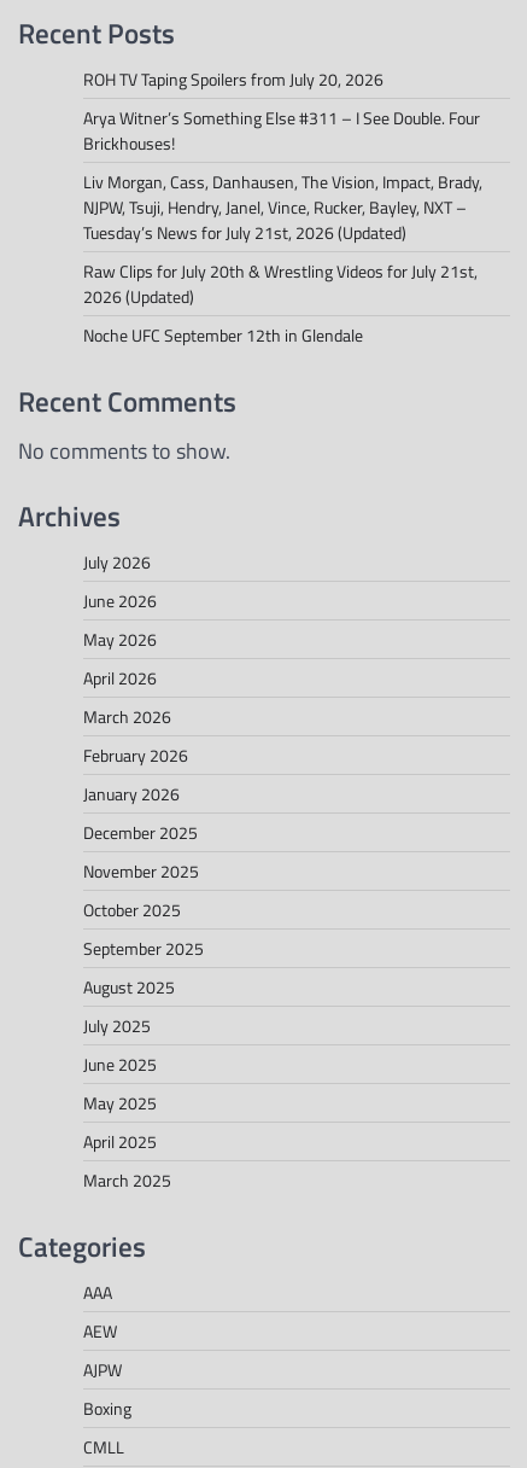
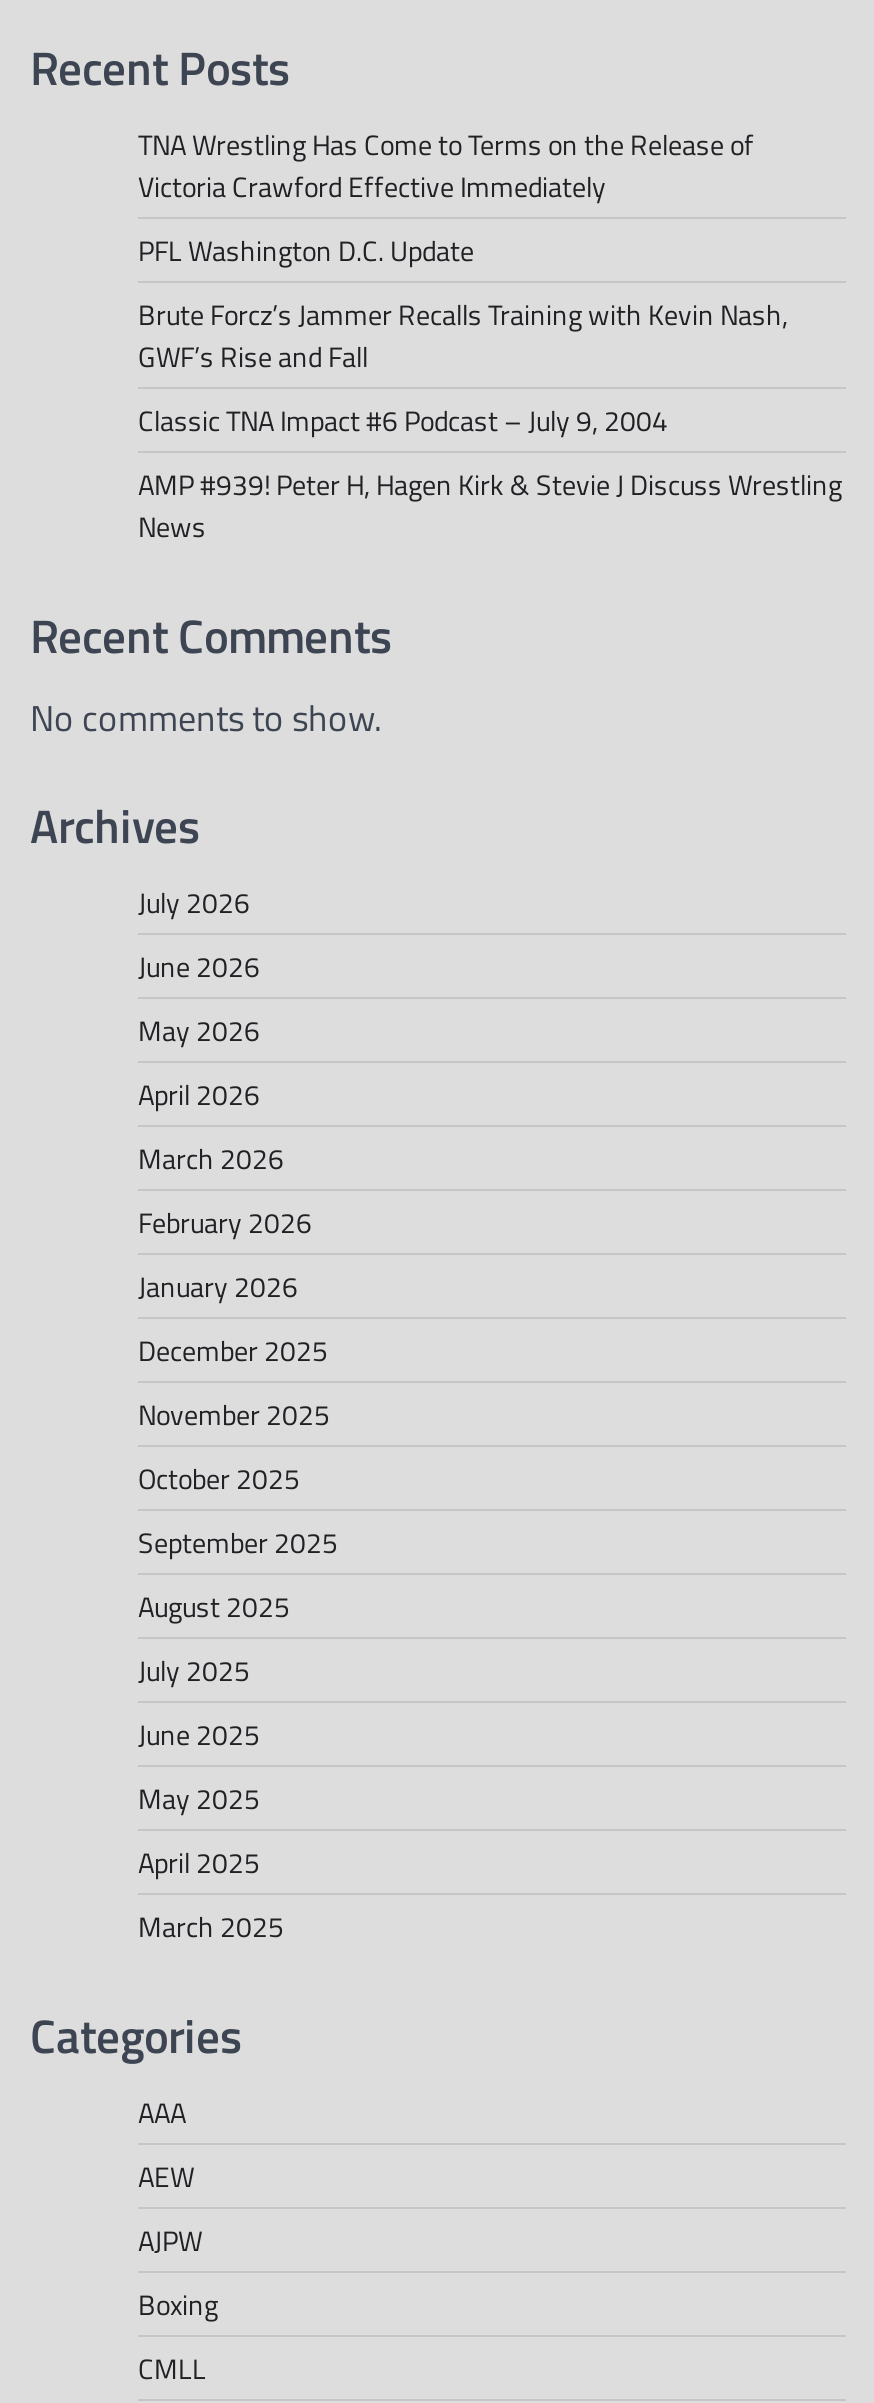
- ROH TV Taping Spoilers from July 20, 2026
+ TNA Wrestling Has Come to Terms on the Release of
+ Victoria Crawford Effective Immediately

- Arya Witner’s Something Else #311 – I See Double. Four
- Brickhouses!
+ PFL Washington D.C. Update

- Liv Morgan, Cass, Danhausen, The Vision, Impact, Brady,
- NJPW, Tsuji, Hendry, Janel, Vince, Rucker, Bayley, NXT –
- Tuesday’s News for July 21st, 2026 (Updated)
+ Brute Forcz’s Jammer Recalls Training with Kevin Nash,
+ GWF’s Rise and Fall

- Raw Clips for July 20th & Wrestling Videos for July 21st,
- 2026 (Updated)
+ Classic TNA Impact #6 Podcast – July 9, 2004

- Noche UFC September 12th in Glendale
+ AMP #939! Peter H, Hagen Kirk & Stevie J Discuss Wrestling
+ News
